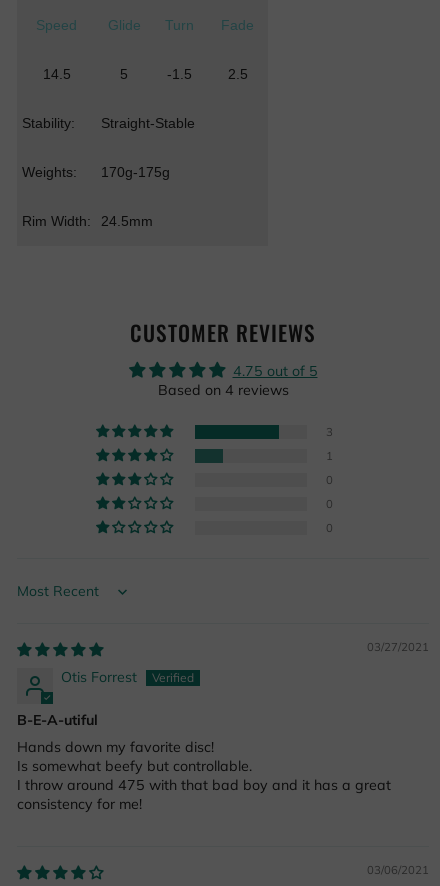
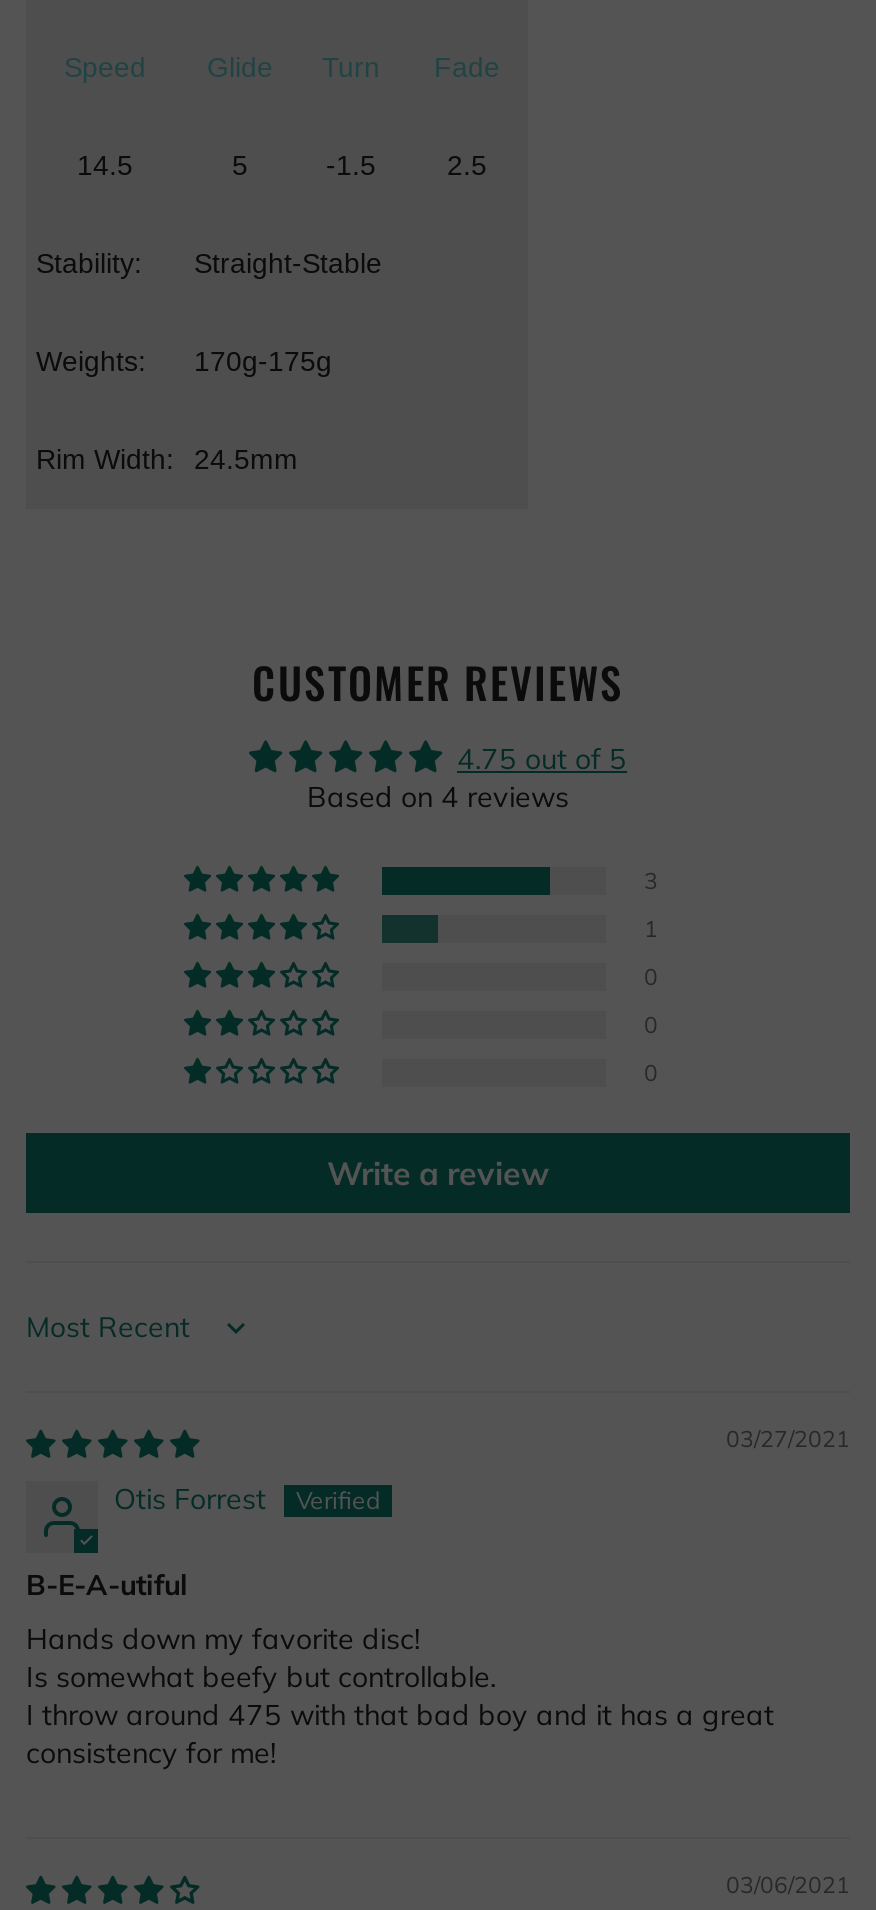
+ Write a review
